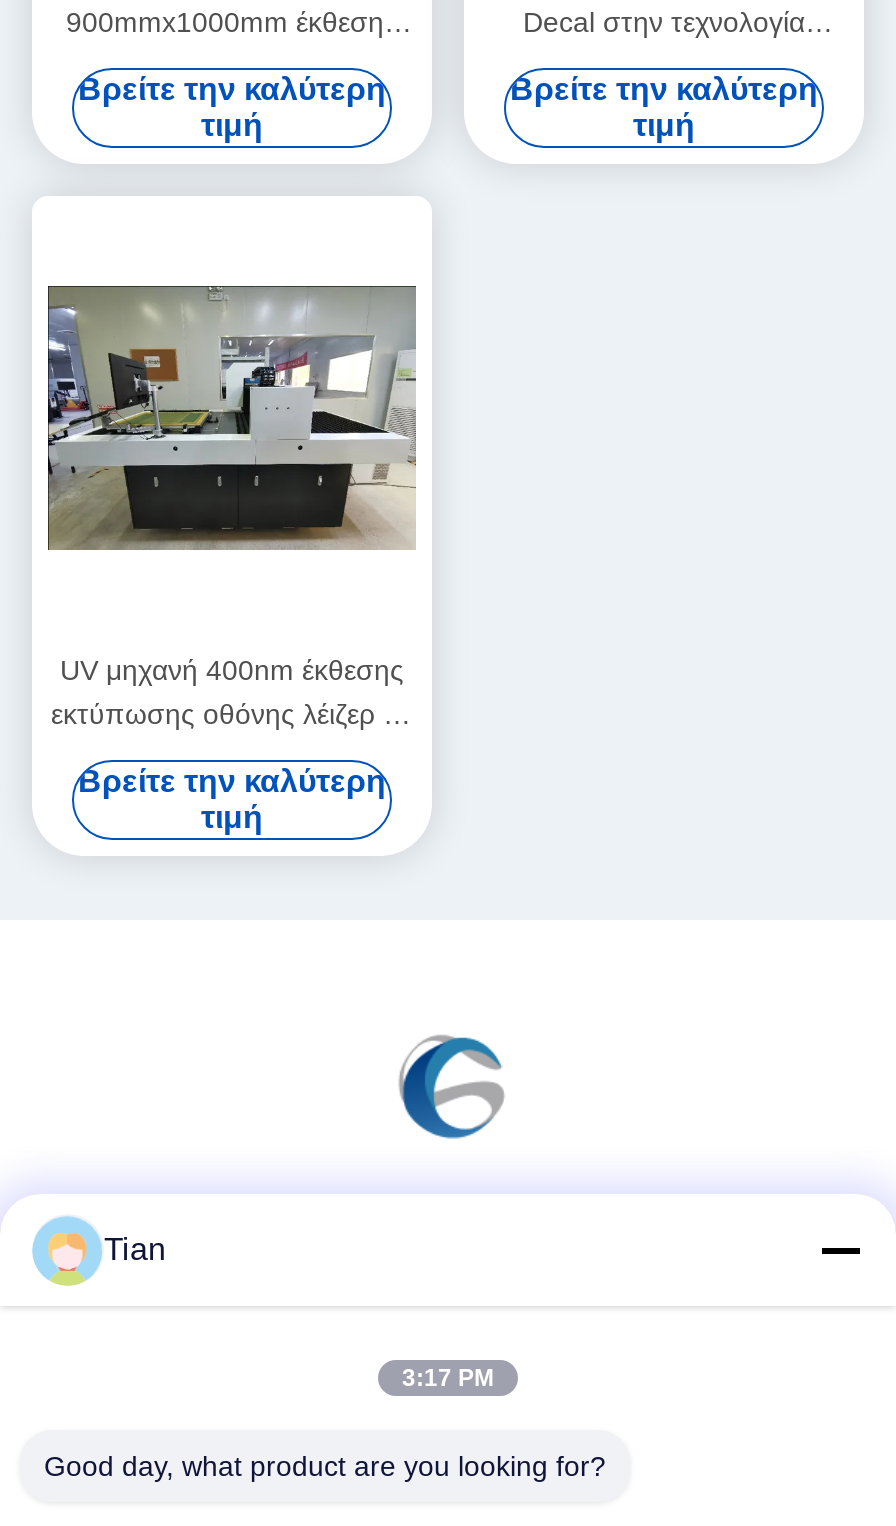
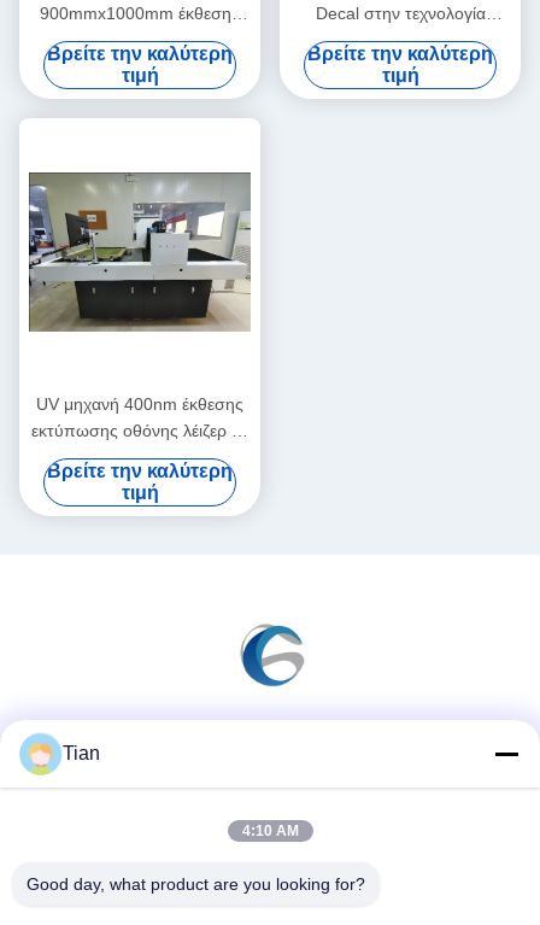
- 3:17 PM
+ 4:10 AM
